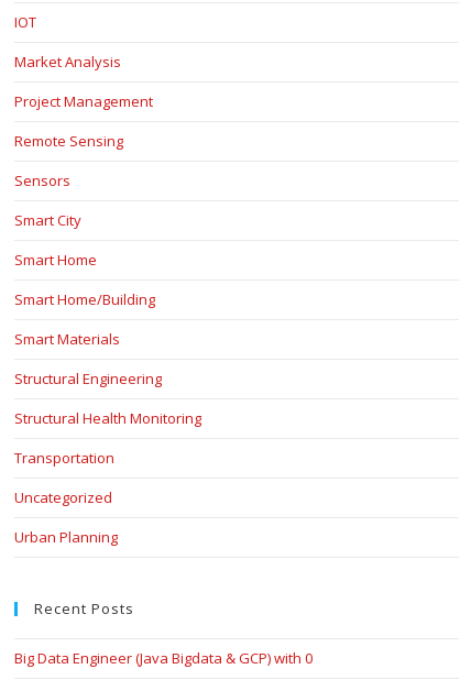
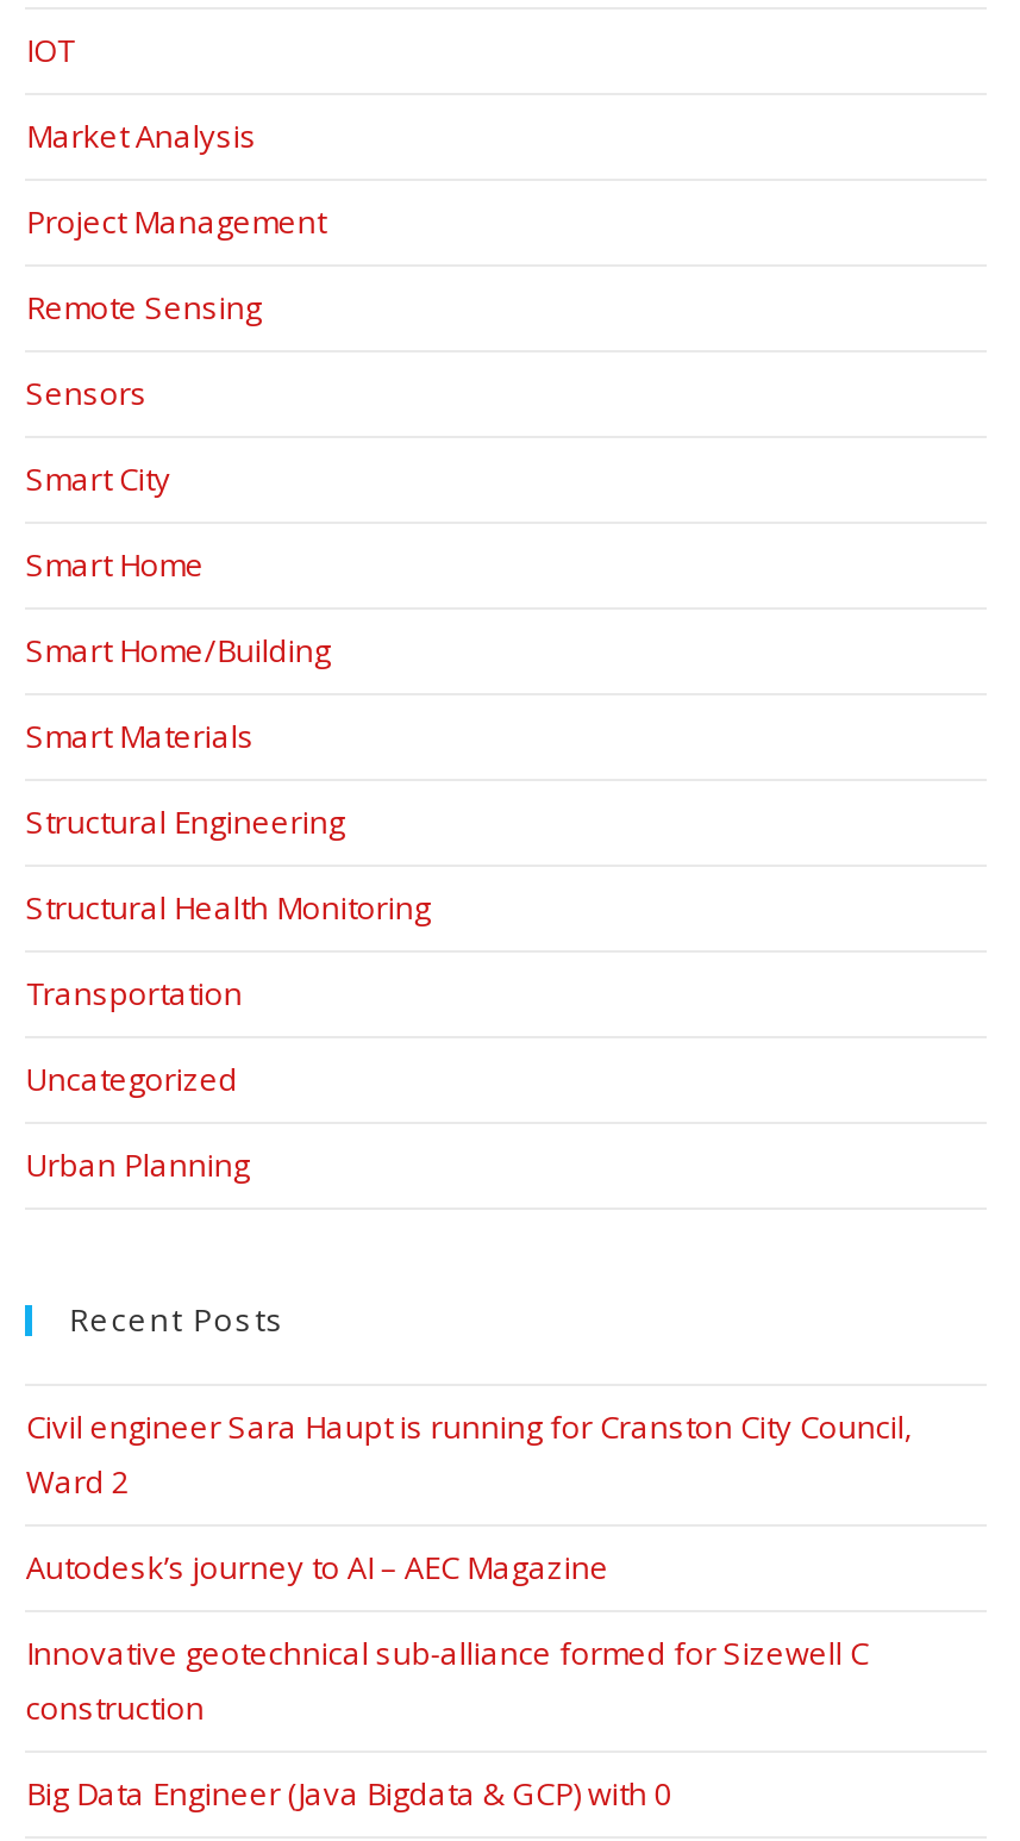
+ Civil engineer Sara Haupt is running for Cranston City Council,
+ Ward 2
+ Autodesk’s journey to AI – AEC Magazine
+ Innovative geotechnical sub-alliance formed for Sizewell C
+ construction
